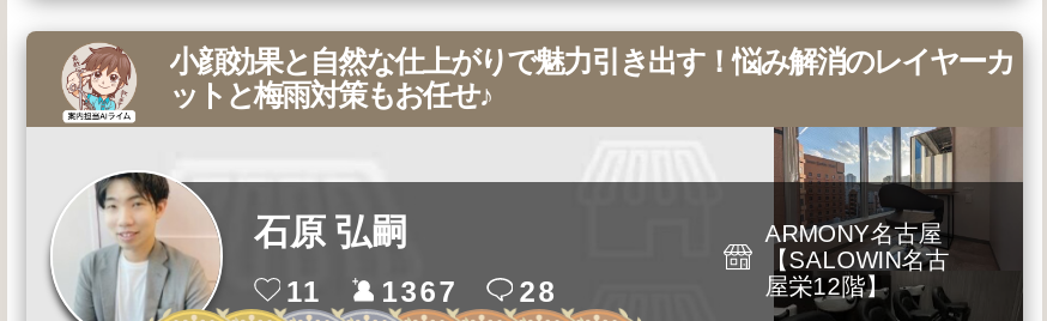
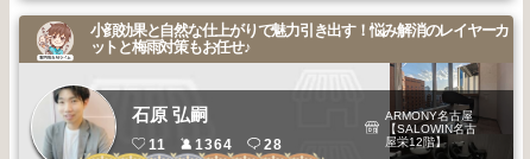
- 11 1367 28
+ 11 1364 28
